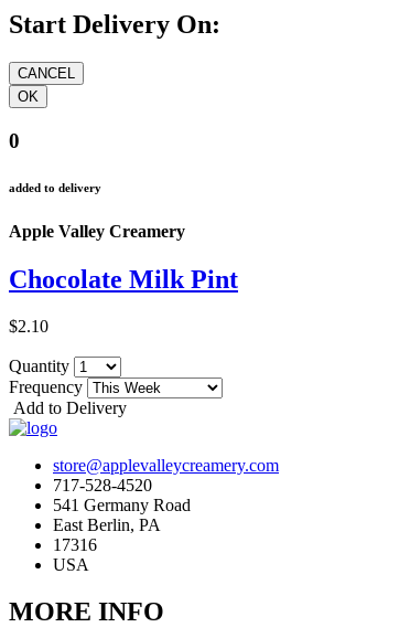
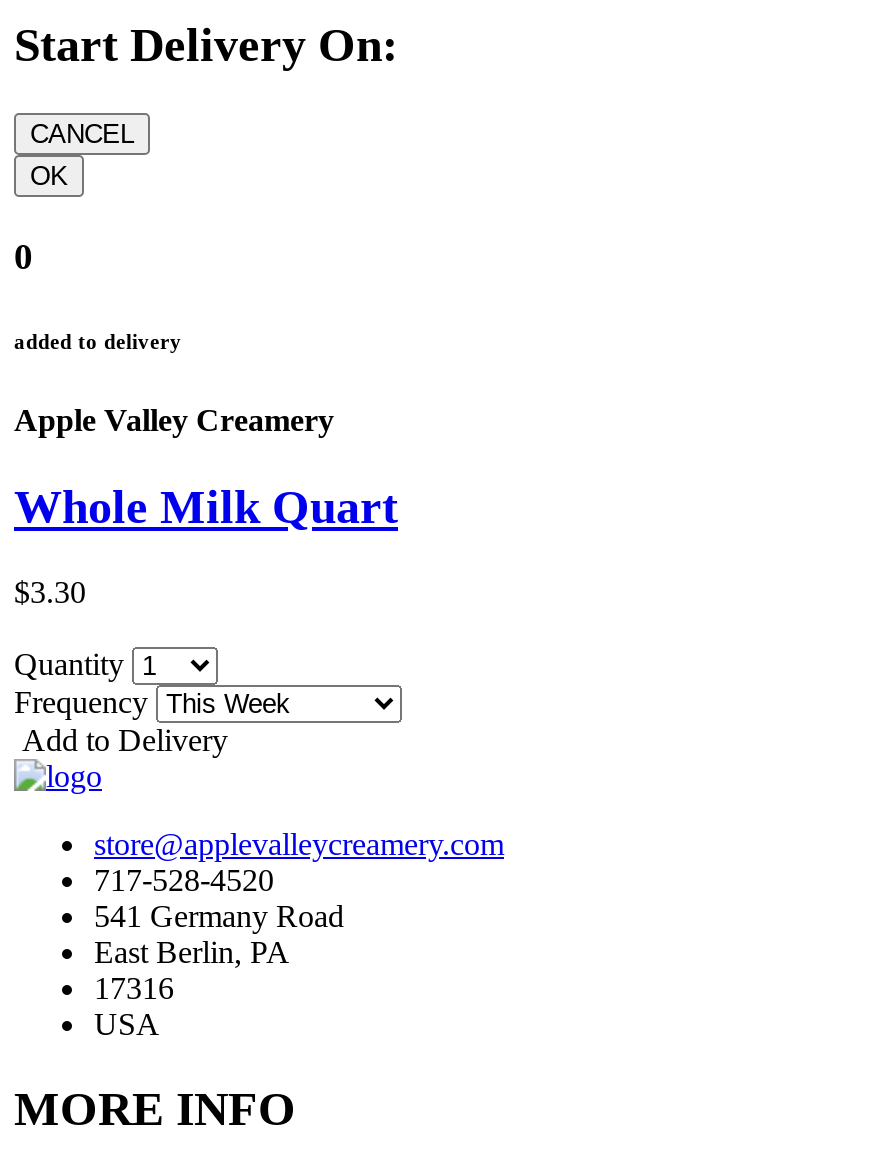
- Chocolate Milk Pint
+ Whole Milk Quart

- $2.10
+ $3.30
